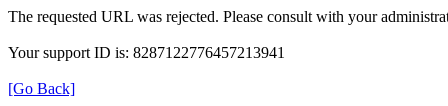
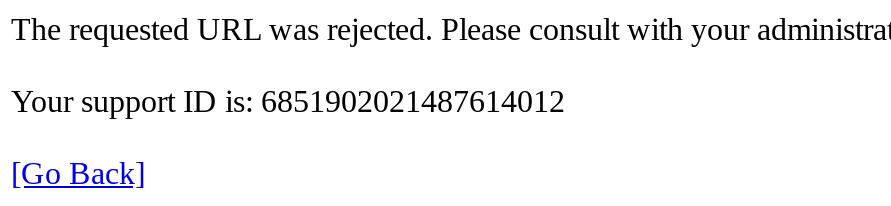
- Your support ID is: 8287122776457213941
+ Your support ID is: 6851902021487614012
